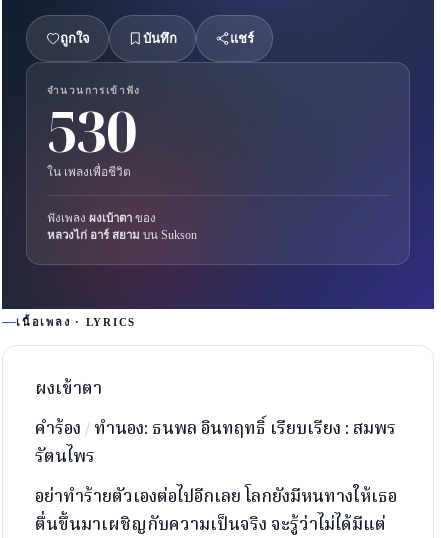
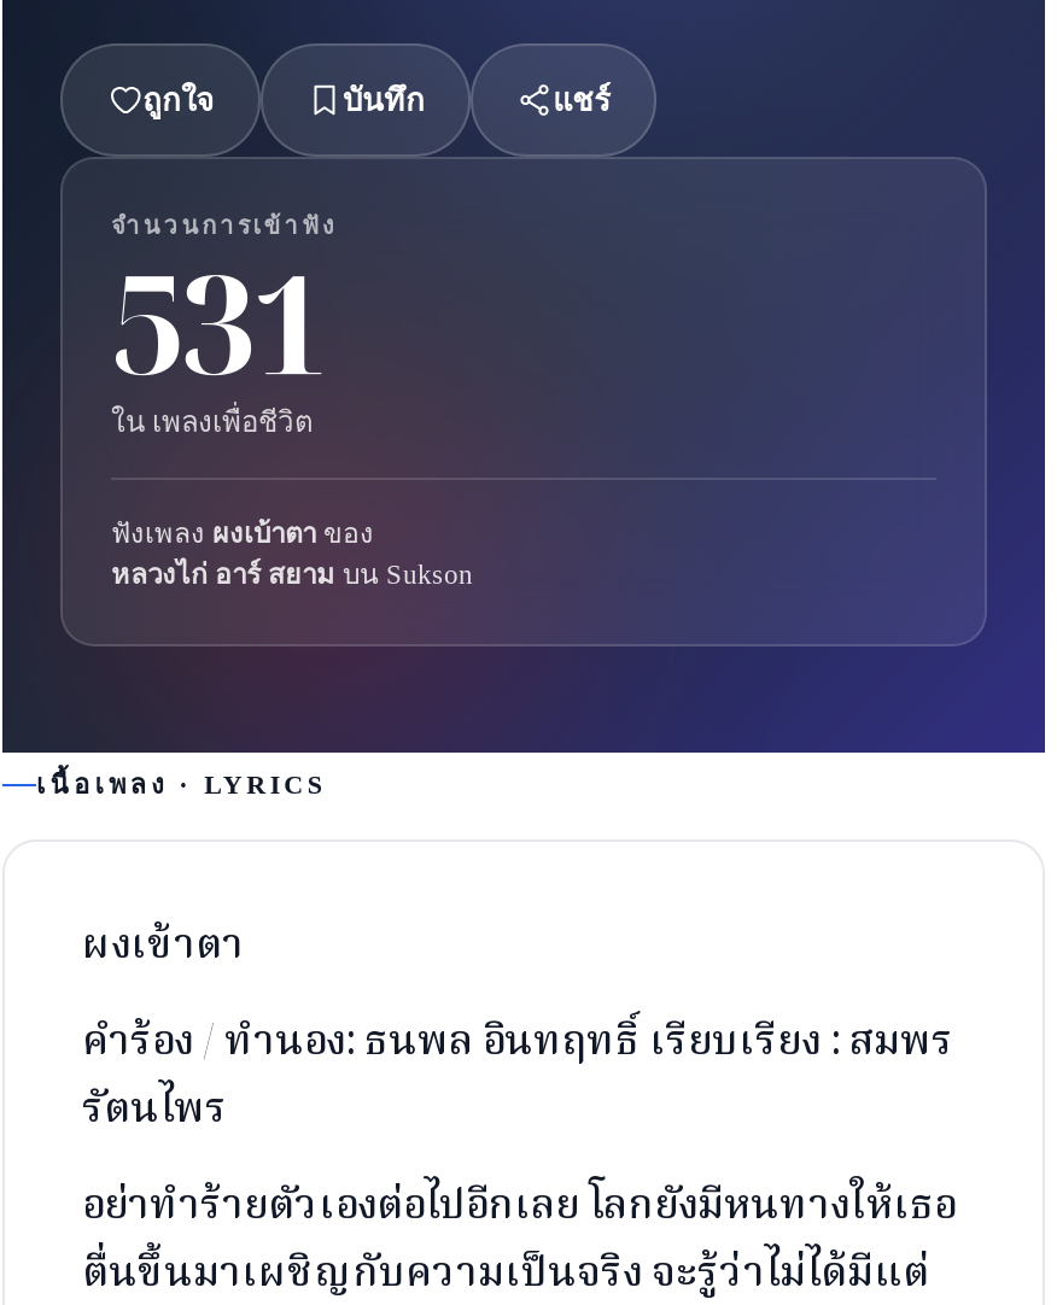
- 530
+ 531
